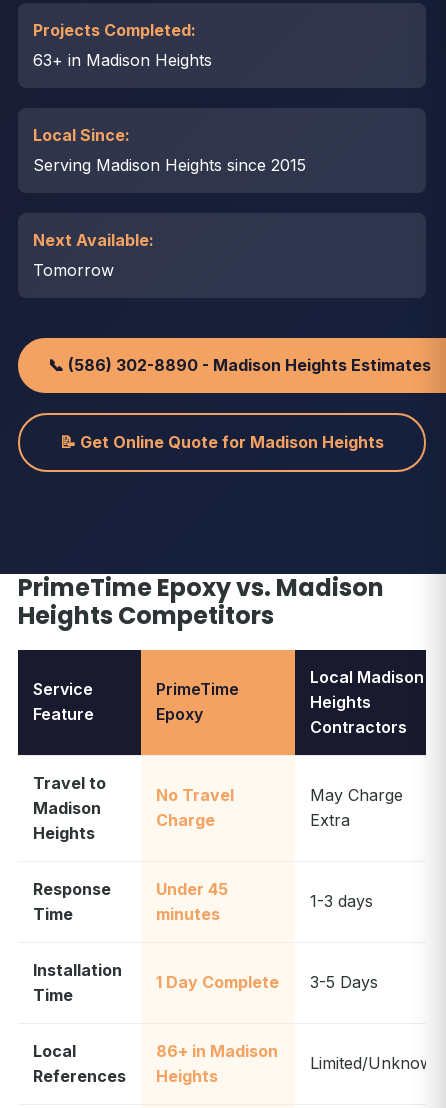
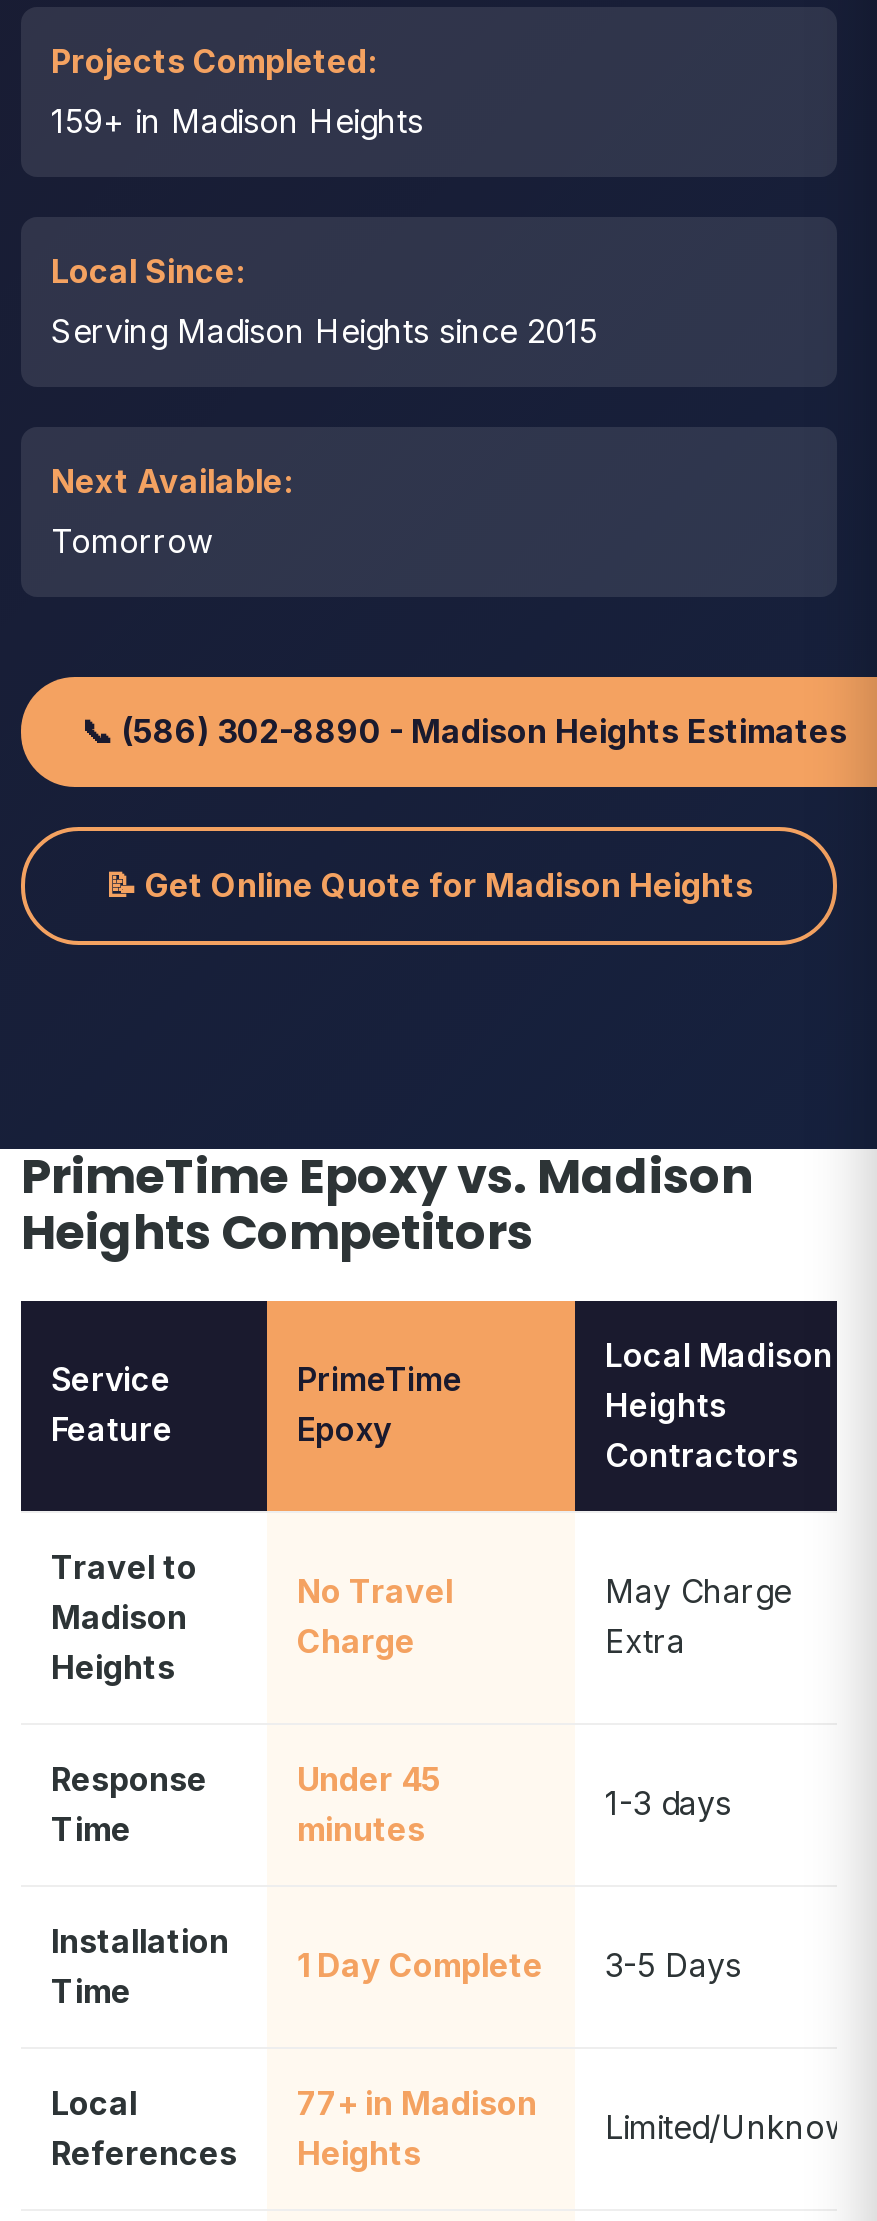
- 63+ in Madison Heights
+ 159+ in Madison Heights

- 86+ in Madison
+ 77+ in Madison
